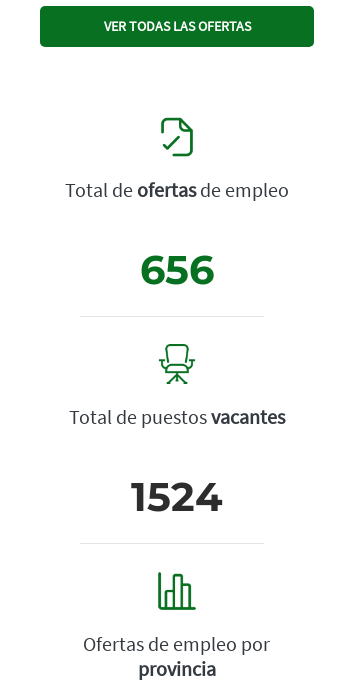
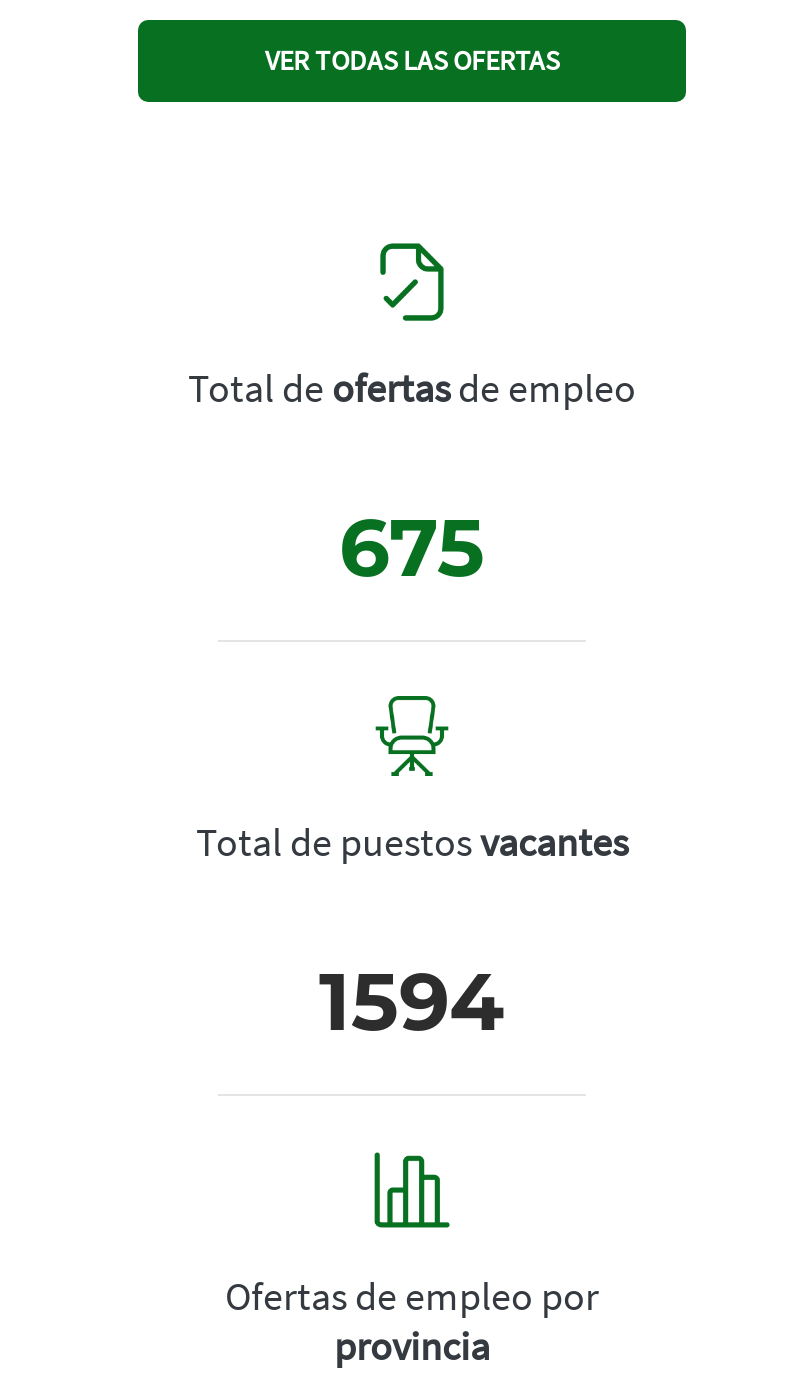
- 656
+ 675

- 1524
+ 1594
